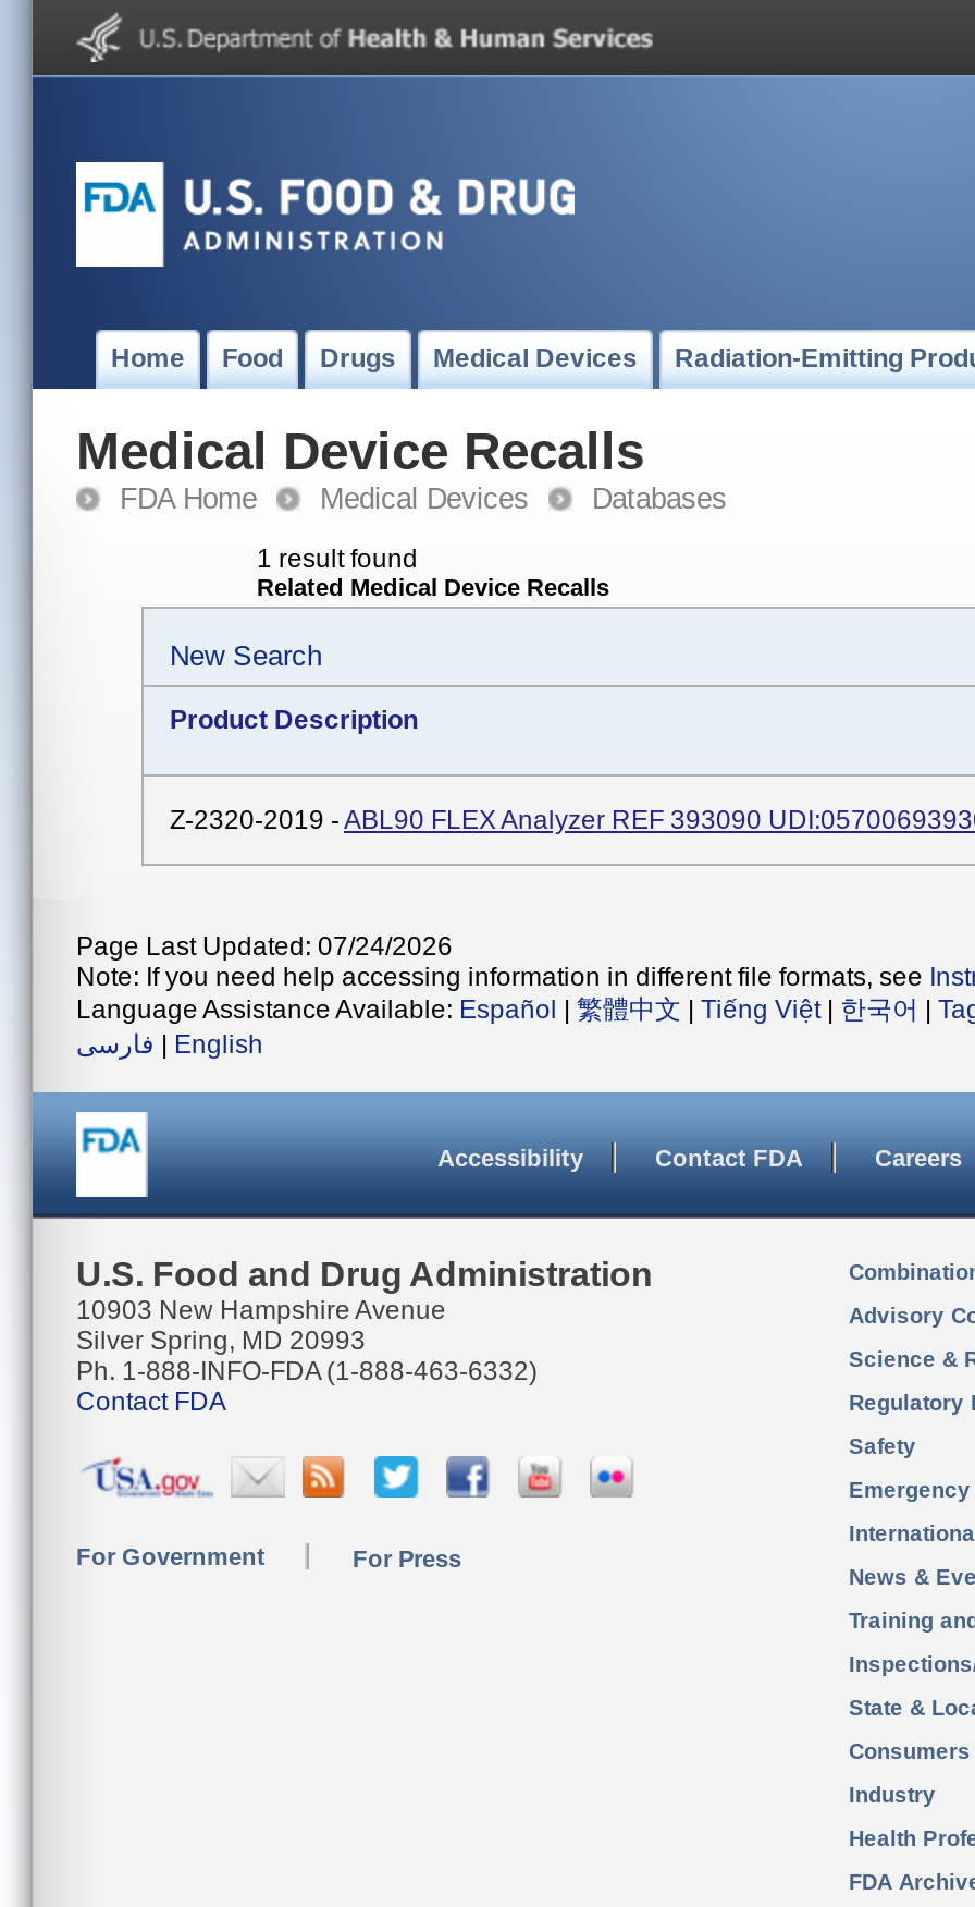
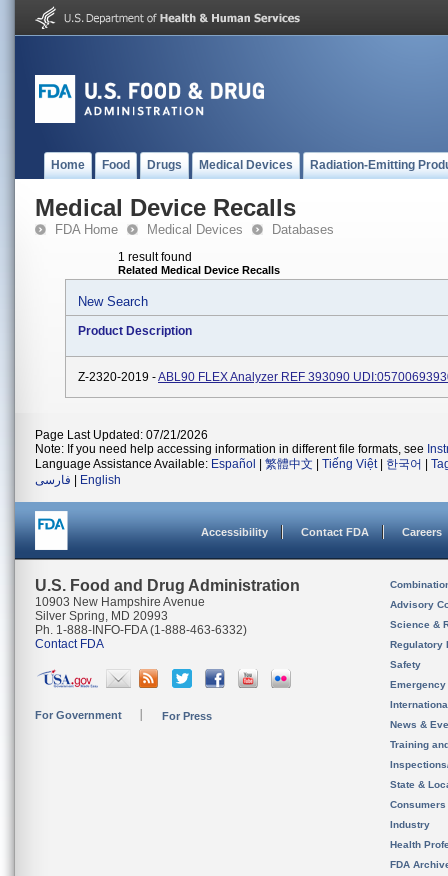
- Page Last Updated: 07/24/2026
+ Page Last Updated: 07/21/2026
